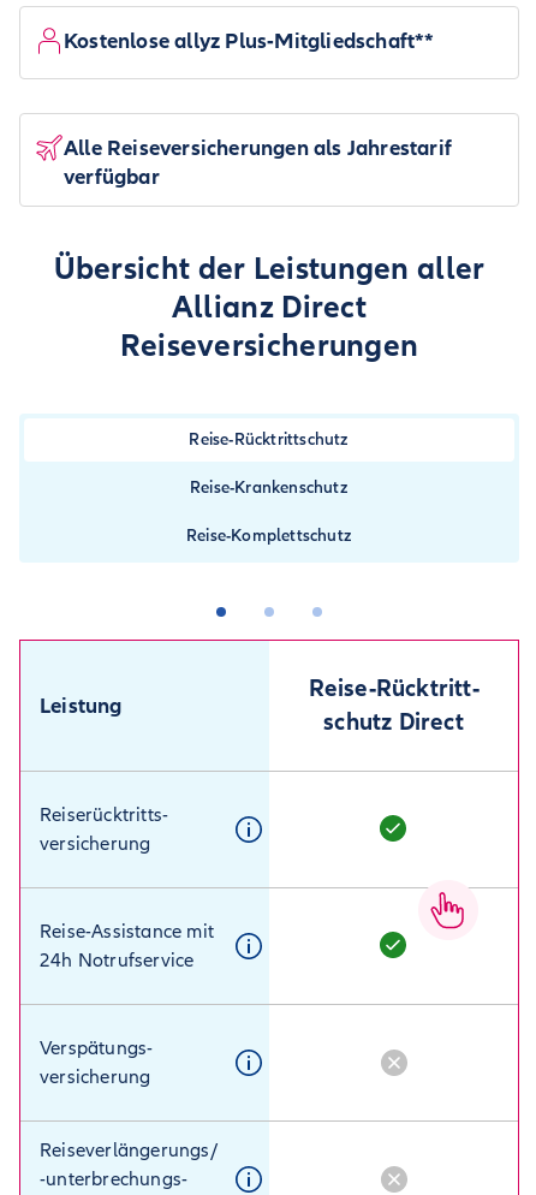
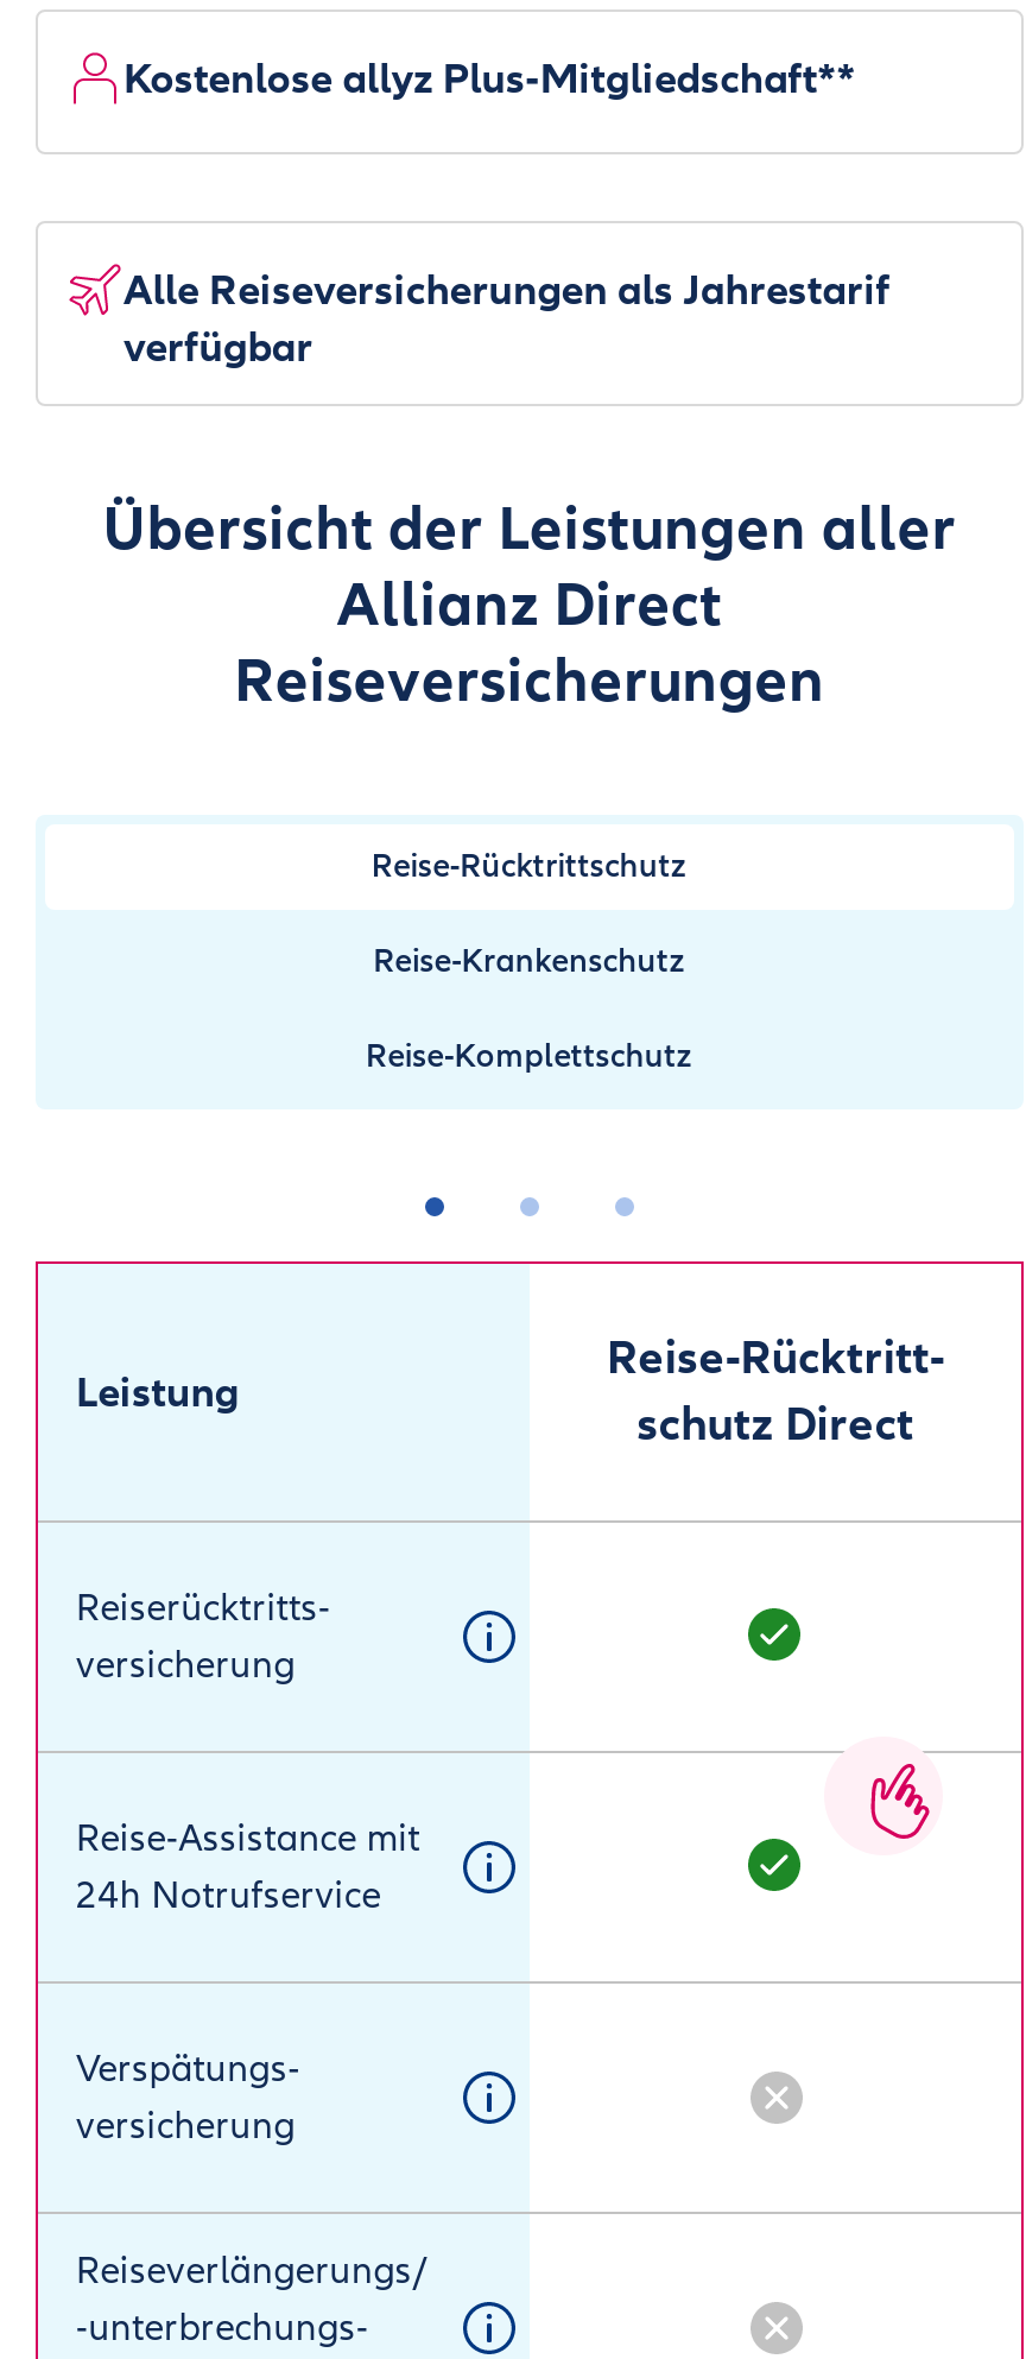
- [image]
+ [image]
